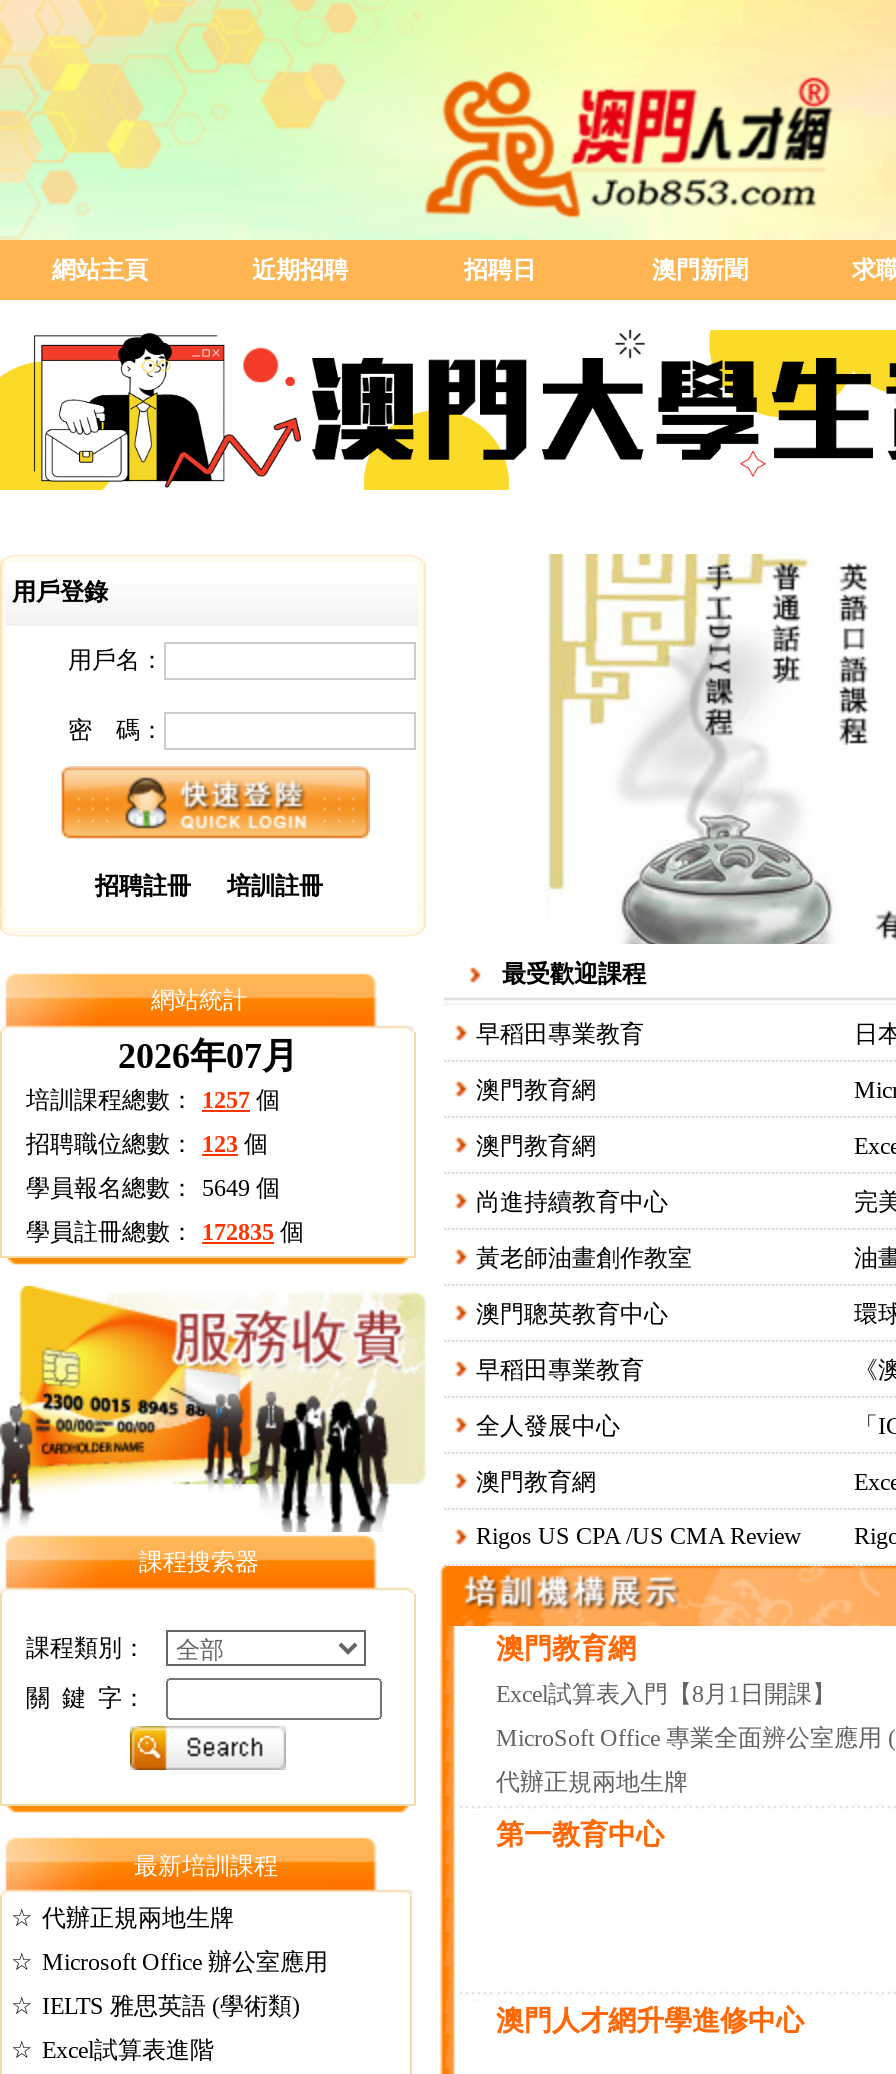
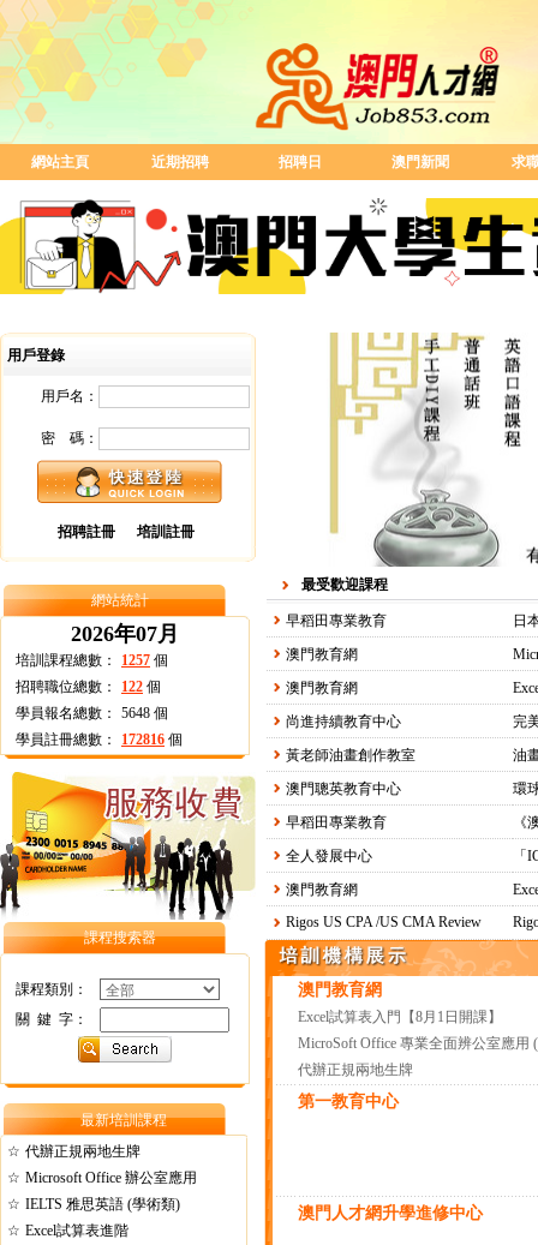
- 招聘職位總數： 123個
+ 招聘職位總數： 122個

- 學員報名總數： 5649個
+ 學員報名總數： 5648個

- 學員註冊總數： 172835個
+ 學員註冊總數： 172816個
